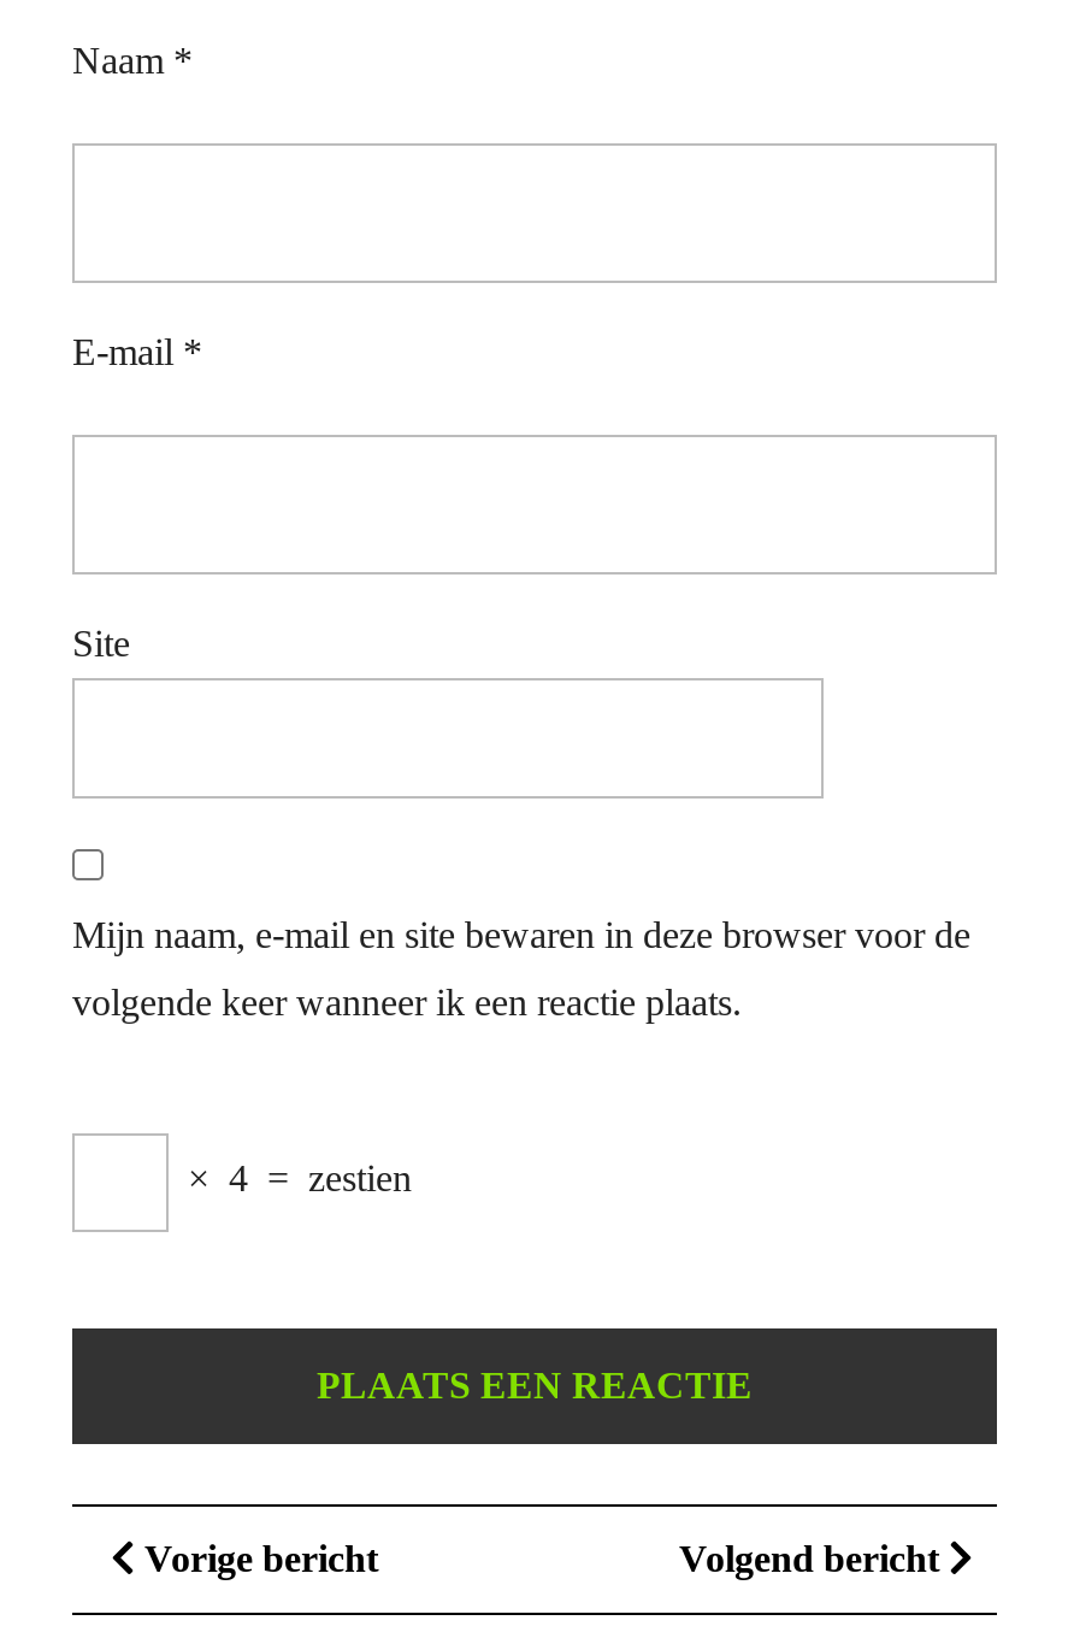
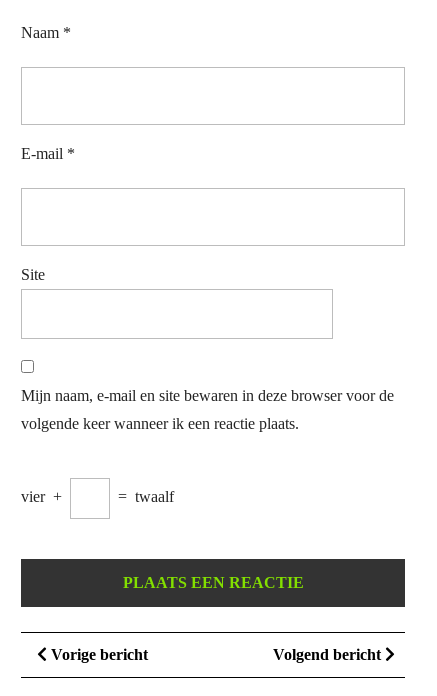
- × 4 = zestien
+ vier +
+ = twaalf
